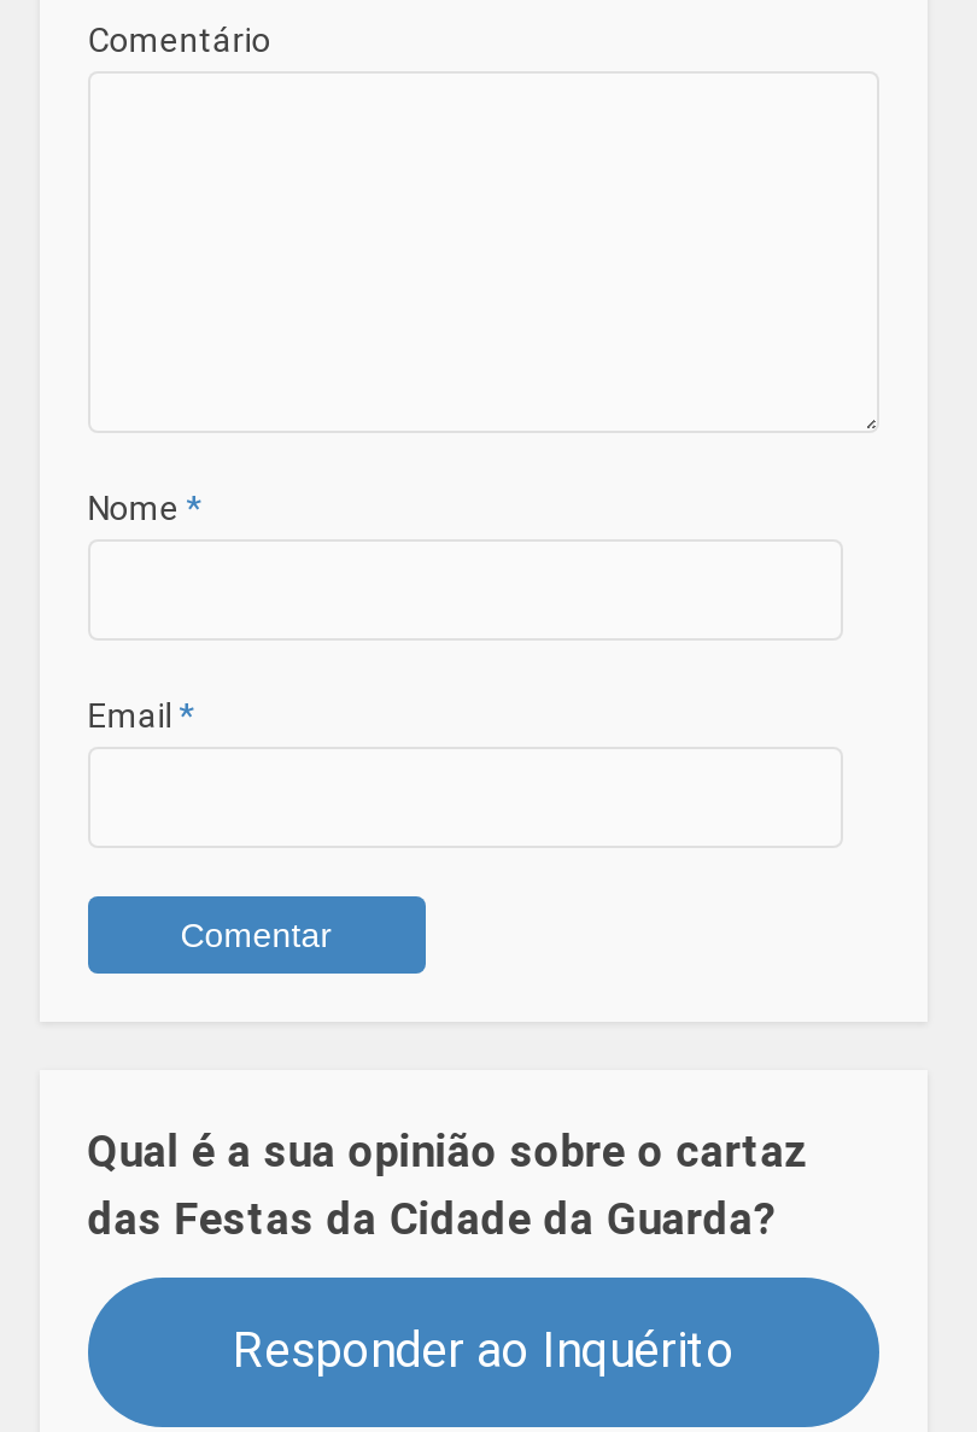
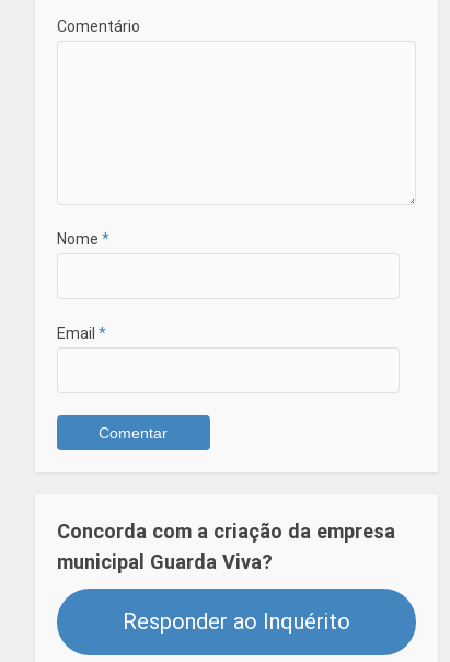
- Qual é a sua opinião sobre o cartaz
- das Festas da Cidade da Guarda?
+ Concorda com a criação da empresa
+ municipal Guarda Viva?
